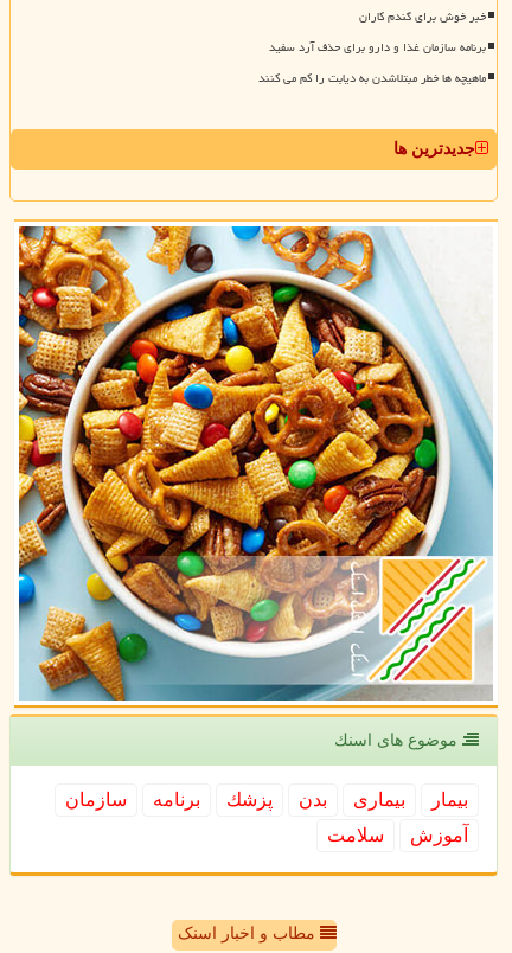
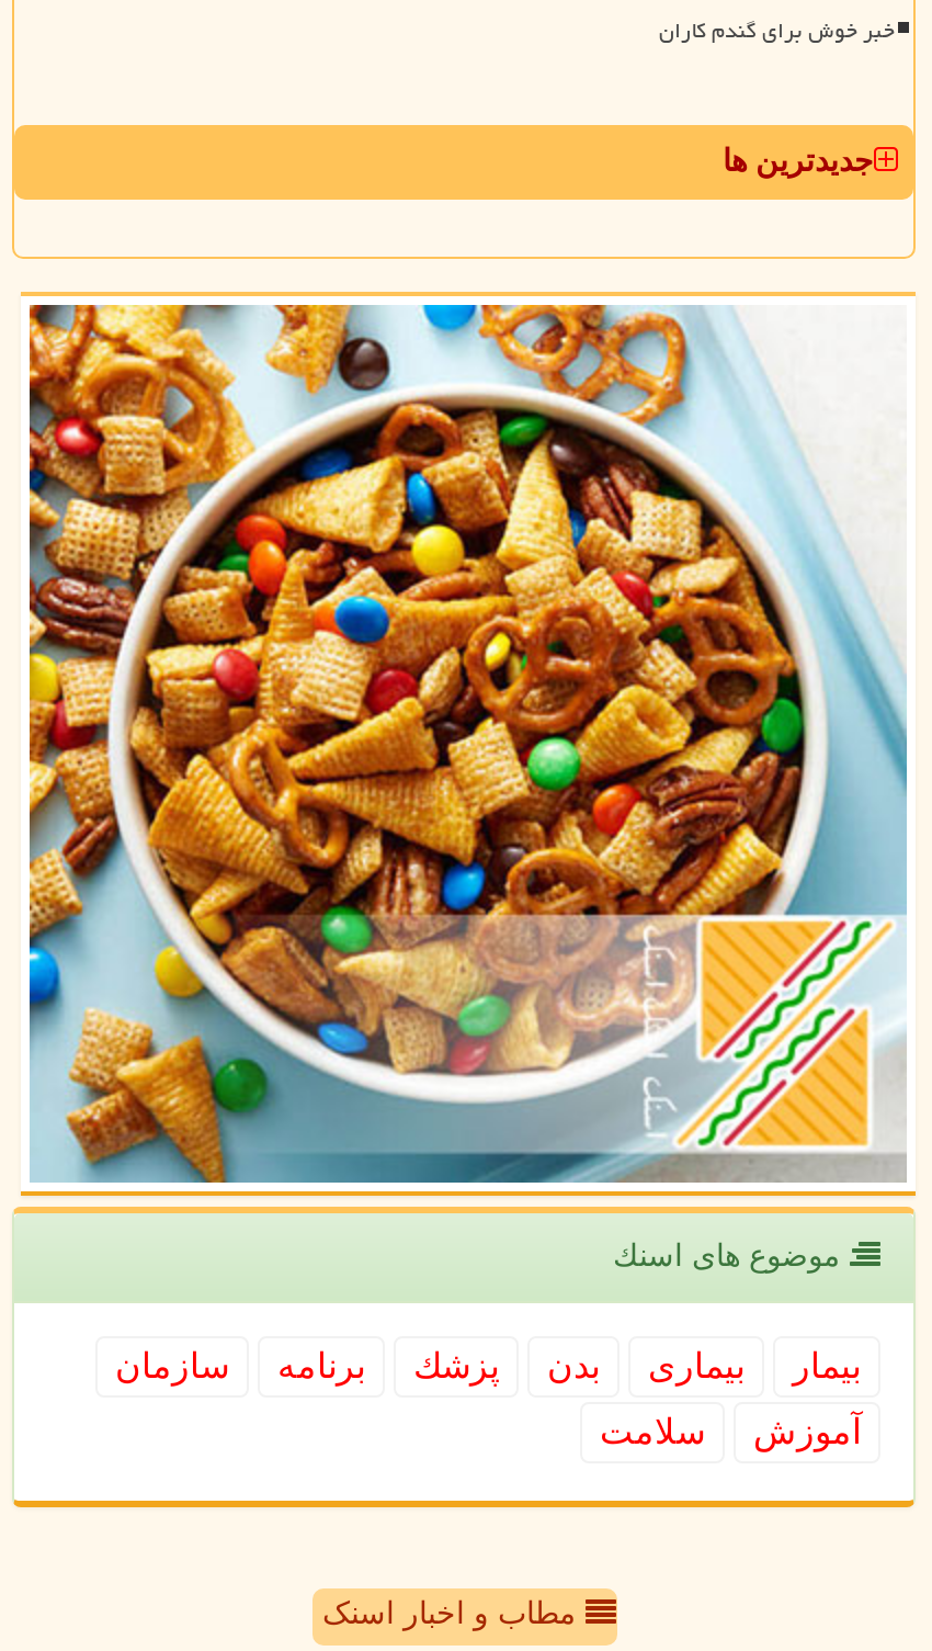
- برنامه سازمان غذا و دارو برای حذف آرد سفید
- ماهیچه ها خطر مبتلاشدن به دیابت را کم می کنند
